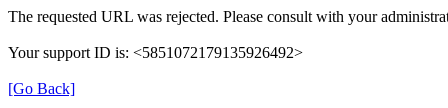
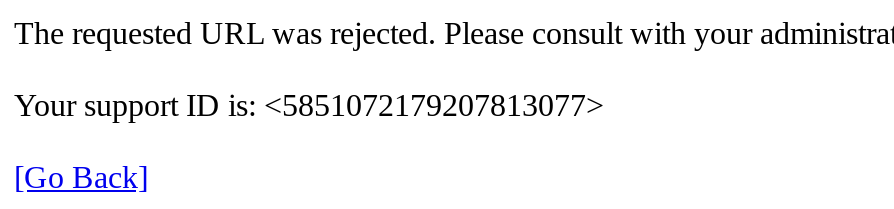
- Your support ID is: <5851072179135926492>
+ Your support ID is: <5851072179207813077>
